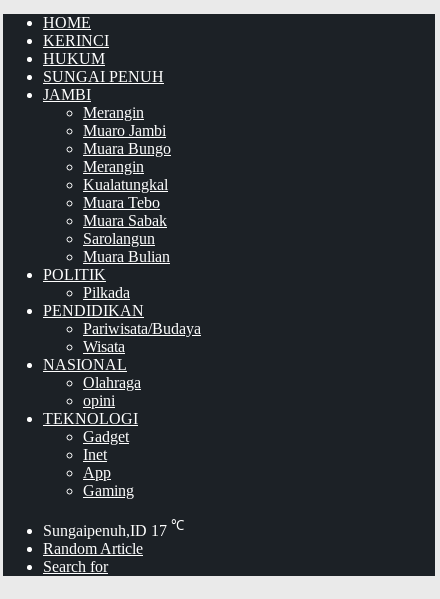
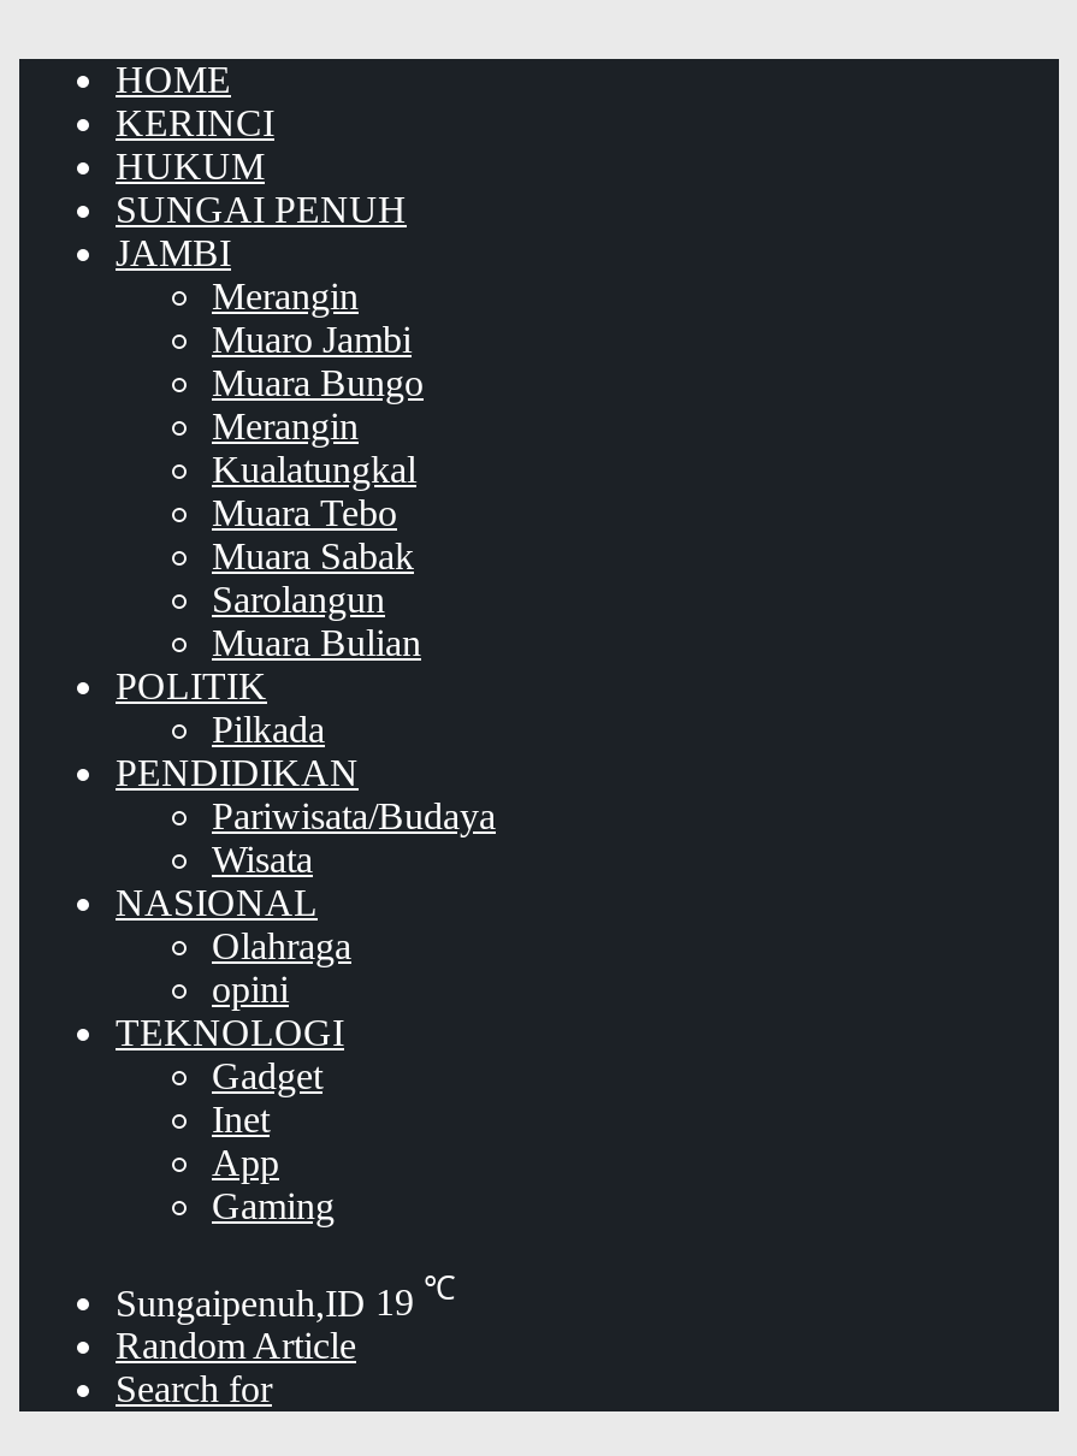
- Sungaipenuh,ID 17 ℃
+ Sungaipenuh,ID 19 ℃
